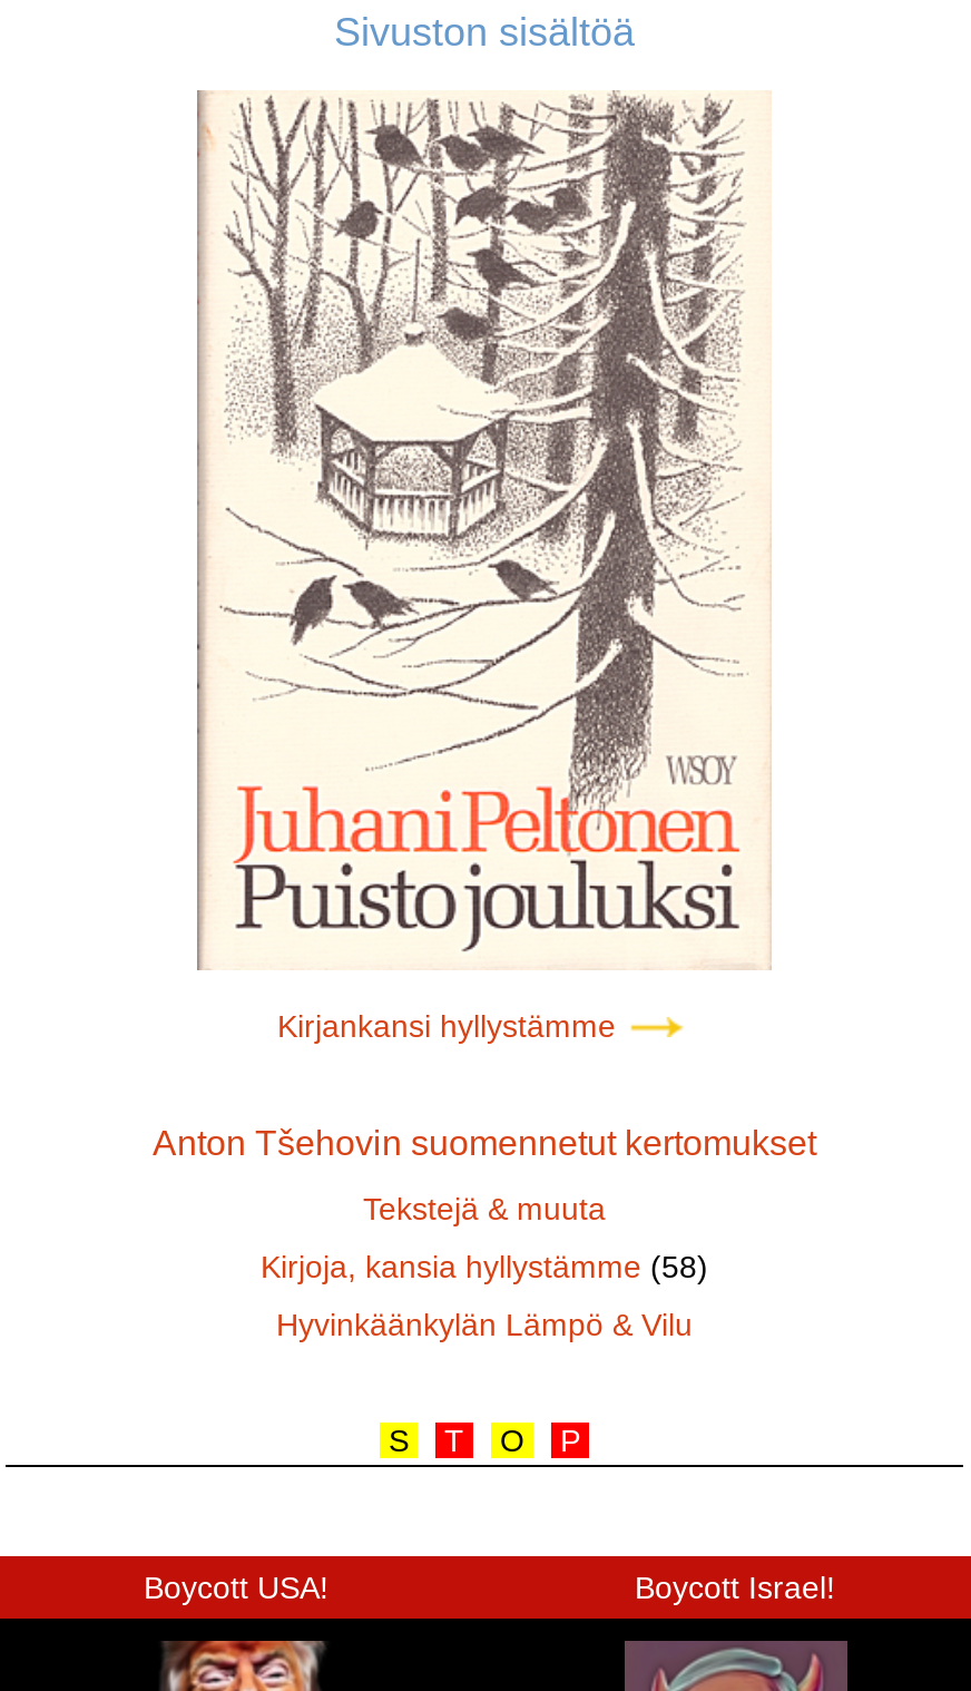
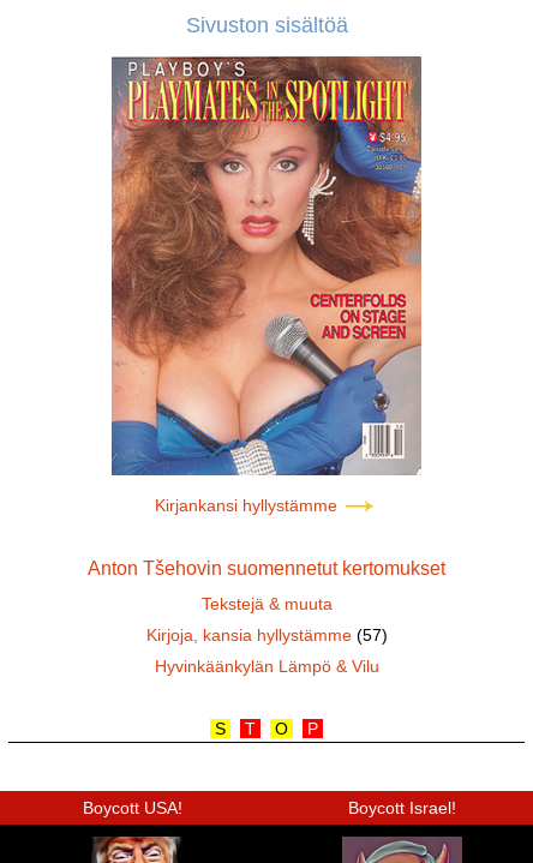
- [image]
+ [image]

- Kirjoja, kansia hyllystämme (58)
+ Kirjoja, kansia hyllystämme (57)
